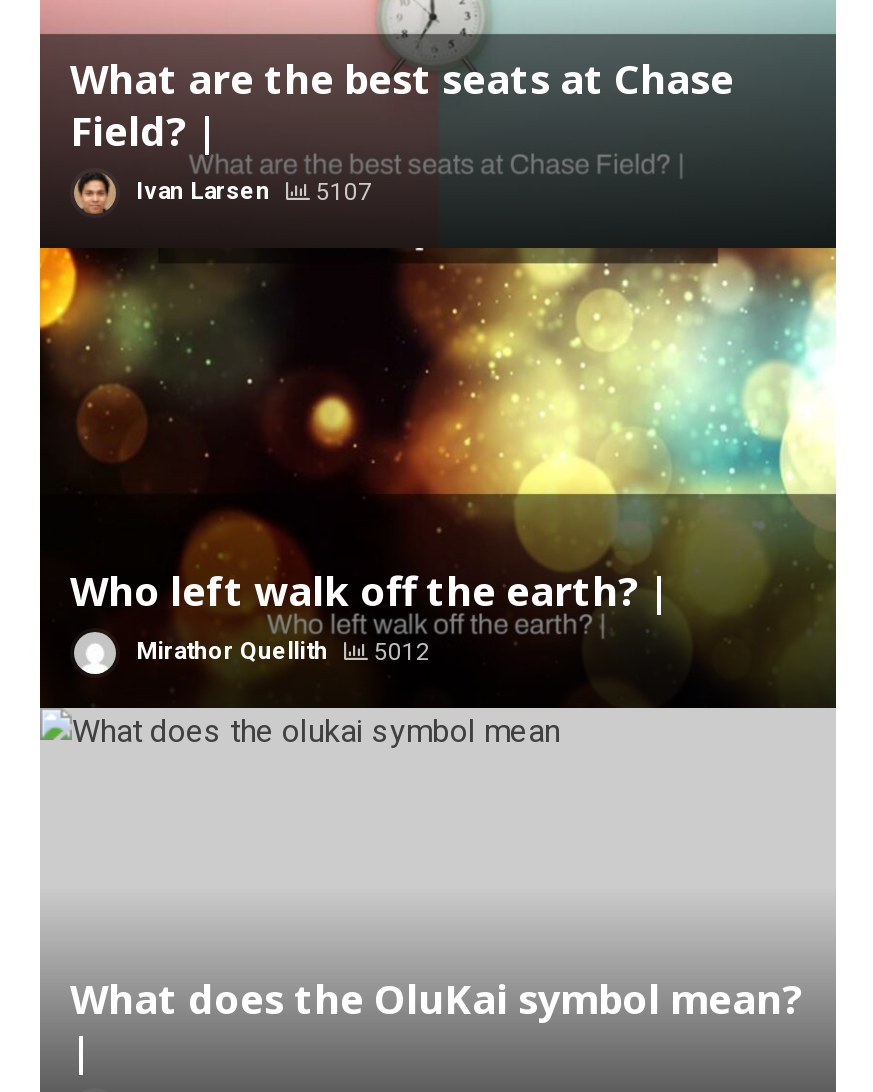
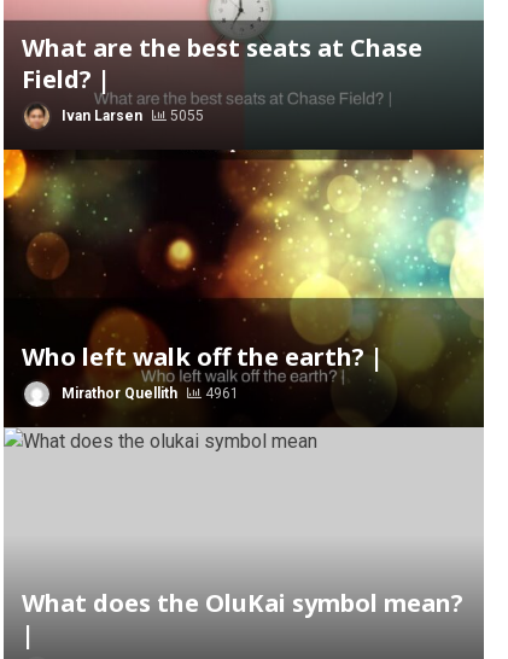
- Ivan Larsen 5107
+ Ivan Larsen 5055

- Mirathor Quellith 5012
+ Mirathor Quellith 4961
